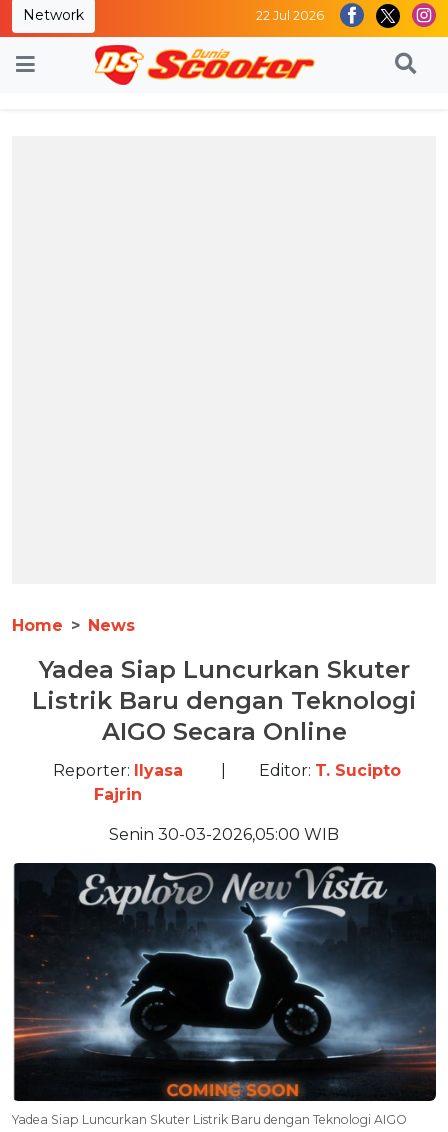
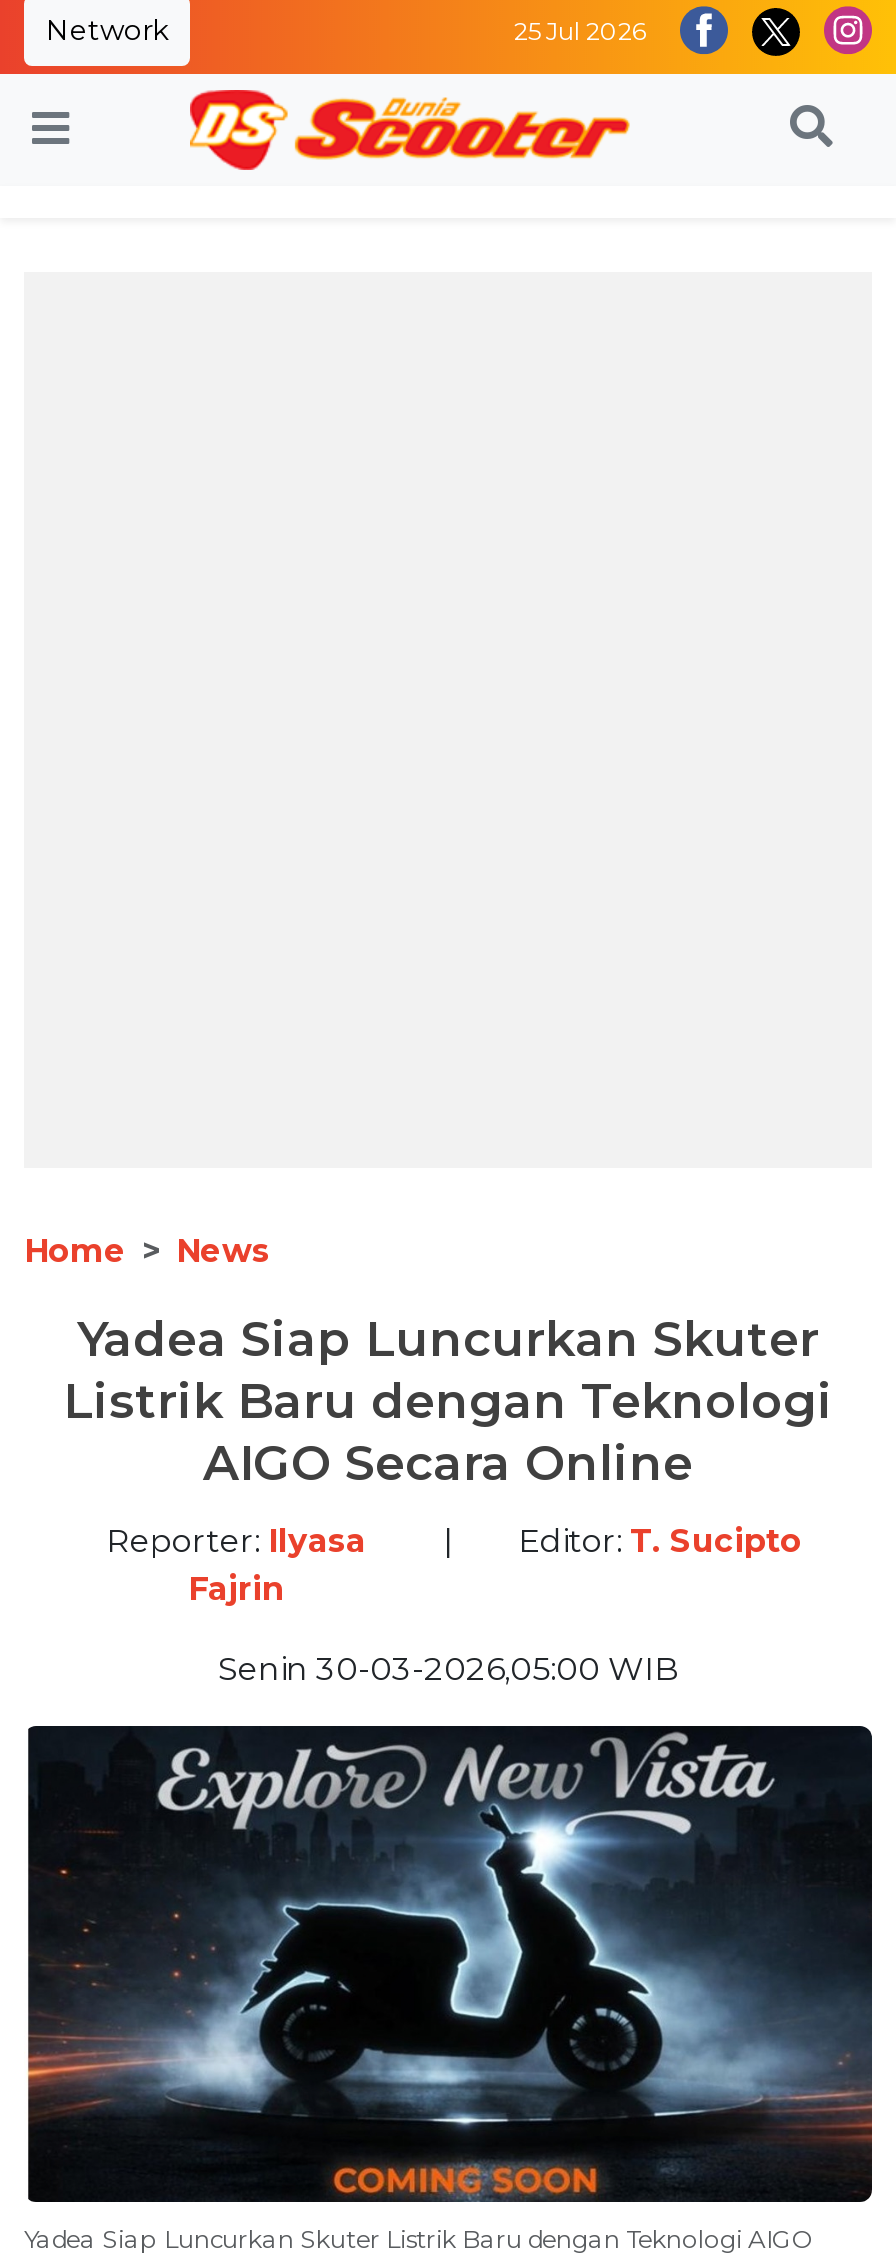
- 22 Jul 2026
+ 25 Jul 2026
